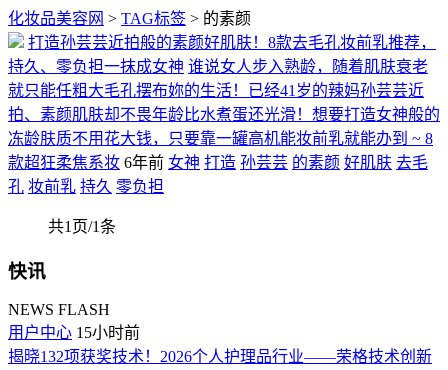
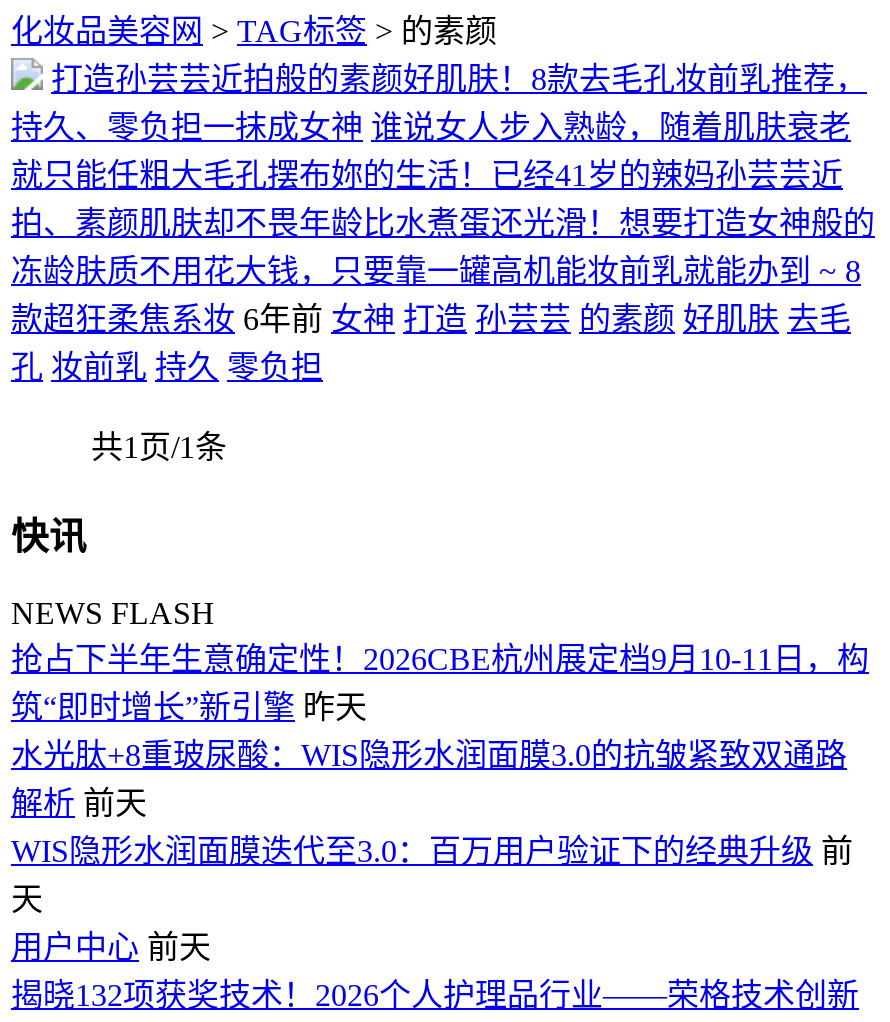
- 用户中心 15小时前
+ 抢占下半年生意确定性！2026CBE杭州展定档9月10-11日，构
+ 筑“即时增长”新引擎 昨天
+ 水光肽+8重玻尿酸：WIS隐形水润面膜3.0的抗皱紧致双通路
+ 解析 前天
+ WIS隐形水润面膜迭代至3.0：百万用户验证下的经典升级 前
+ 天
+ 用户中心 前天
